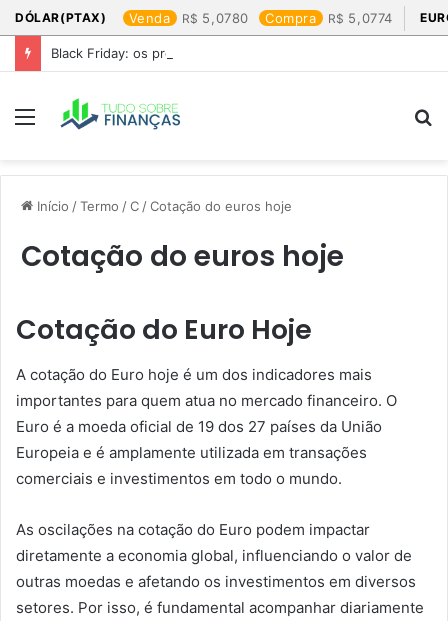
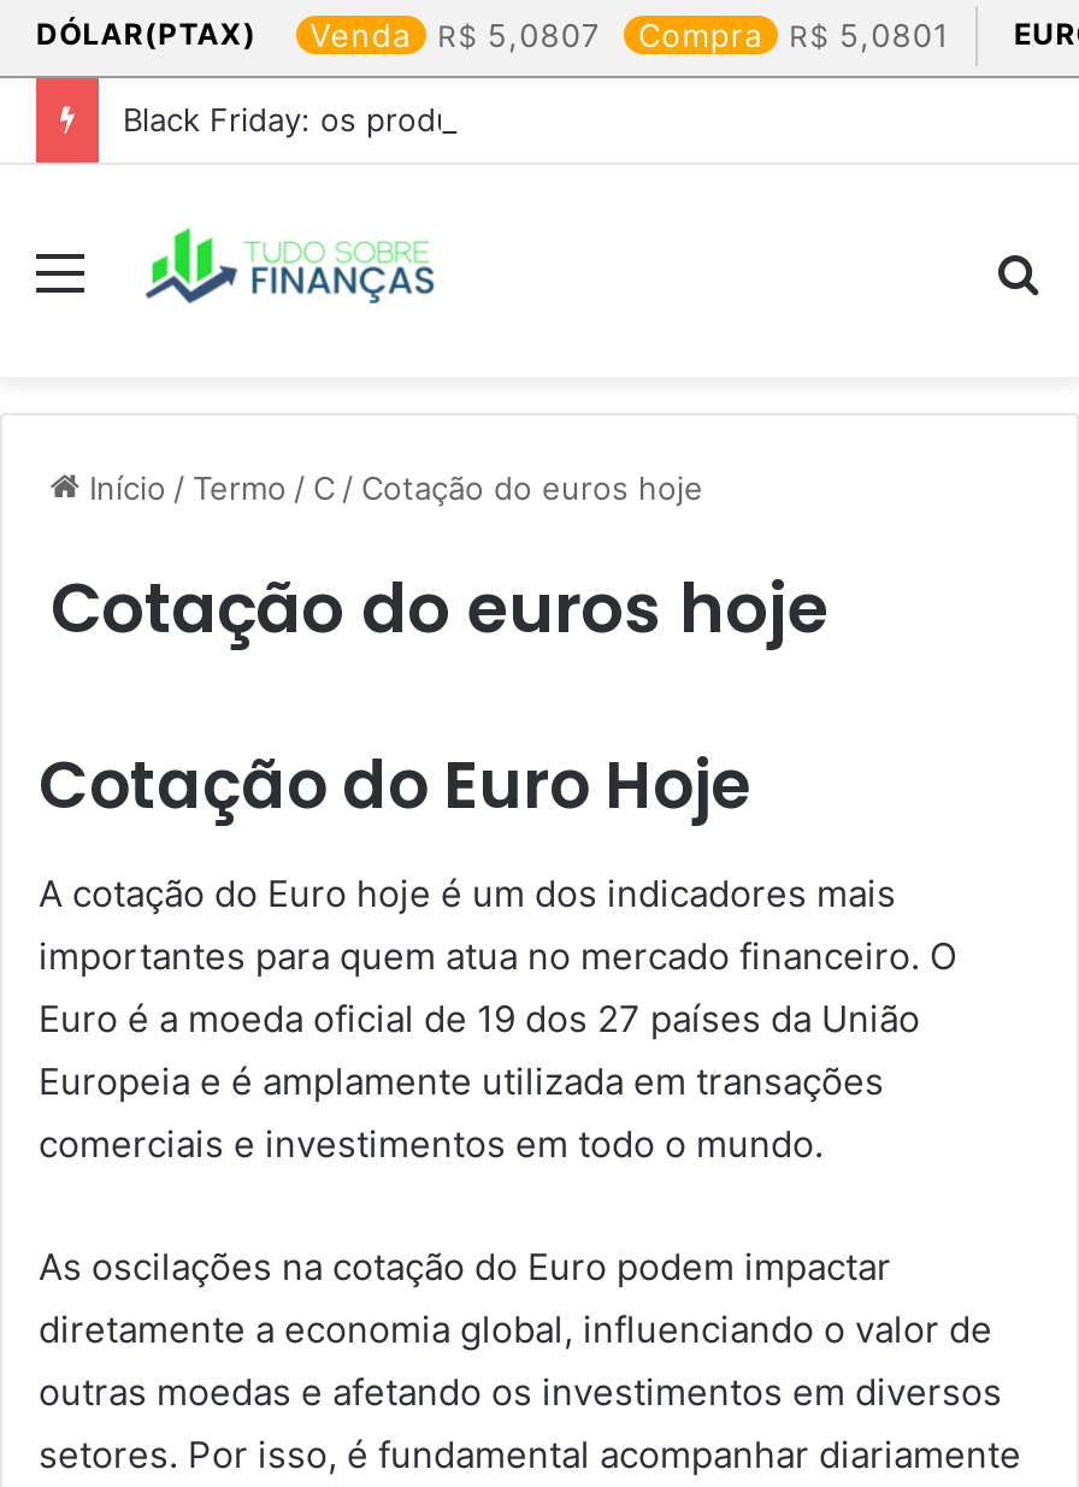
- 5,0780
+ 5,0807

- 5,0774
+ 5,0801
